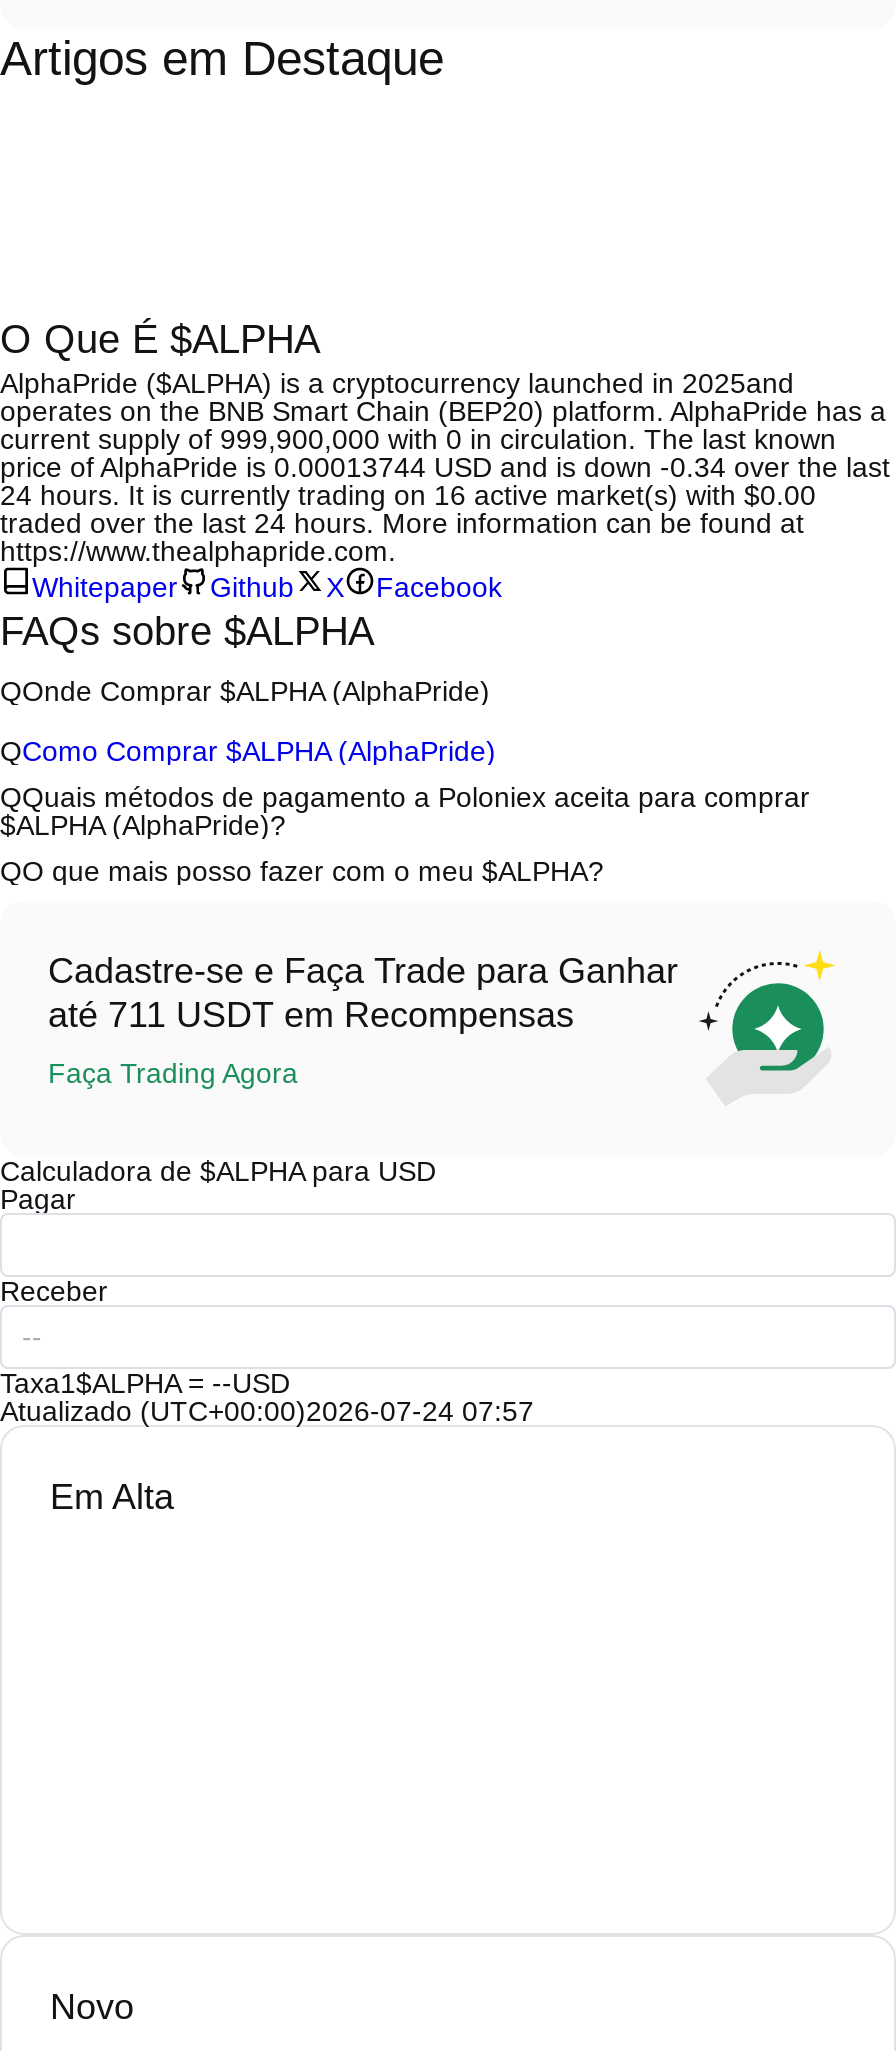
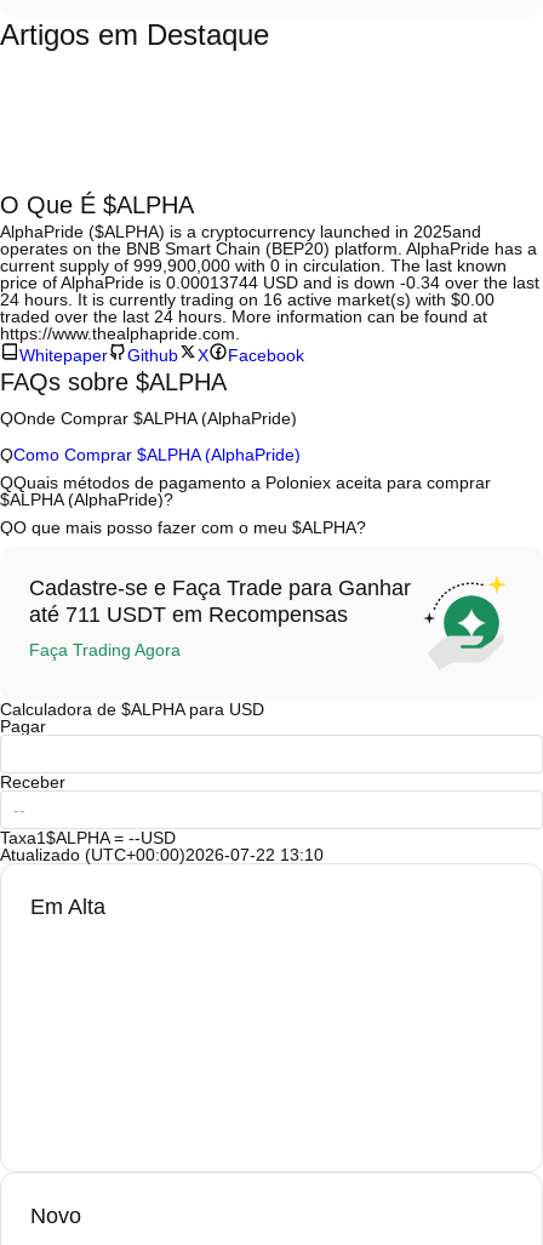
- Atualizado (UTC+00:00)2026-07-24 07:57
+ Atualizado (UTC+00:00)2026-07-22 13:10
